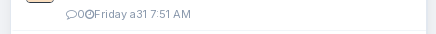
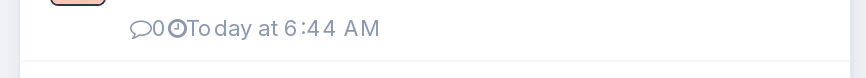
- 0 Friday a31 7:51 AM
+ 0 Today at 6:44 AM
